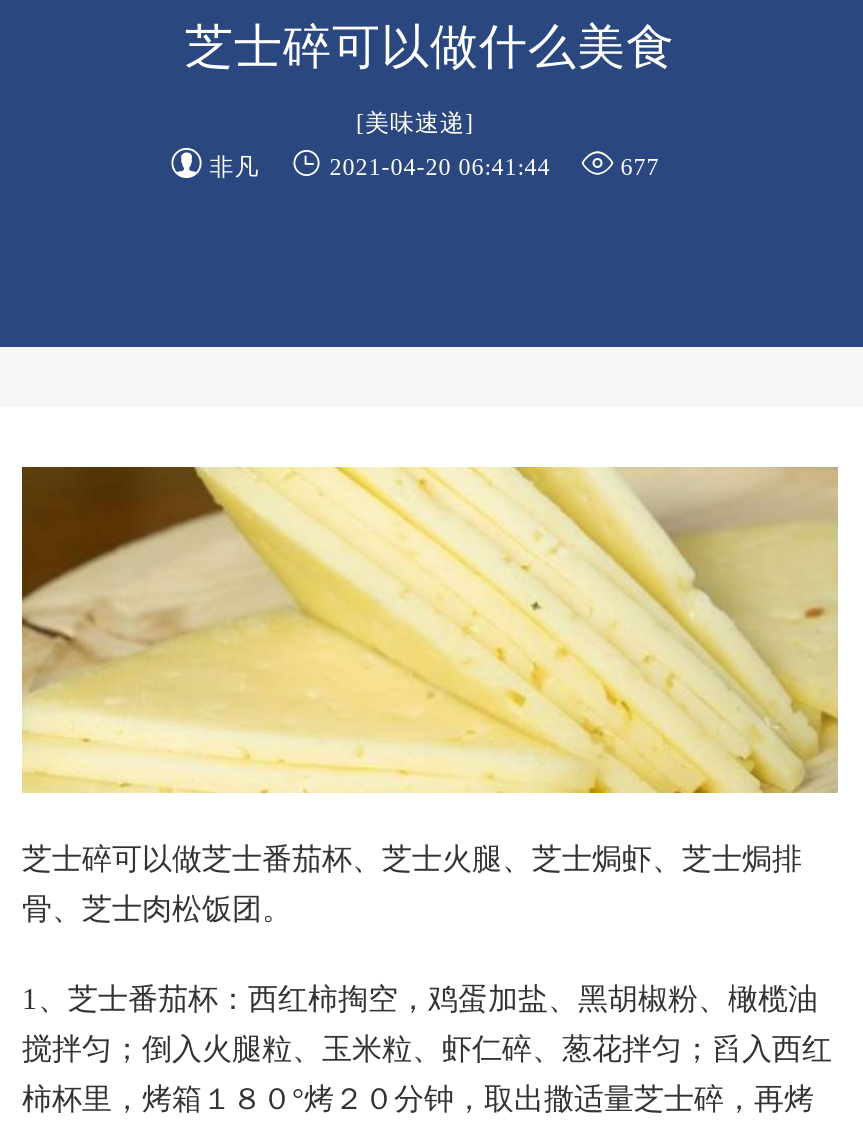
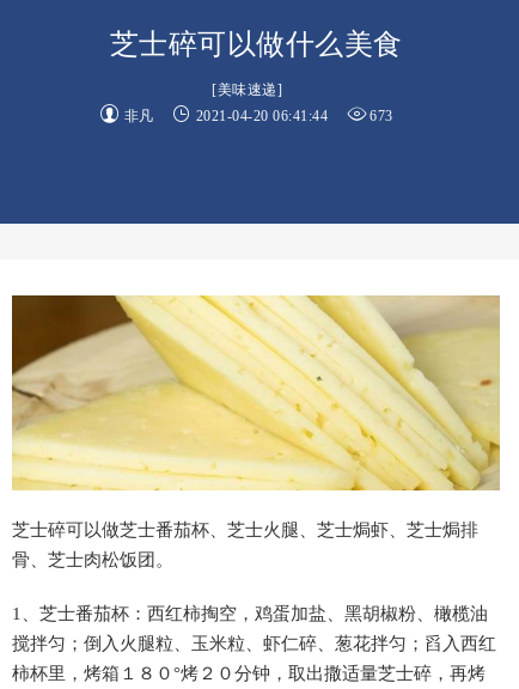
- 677
+ 673
